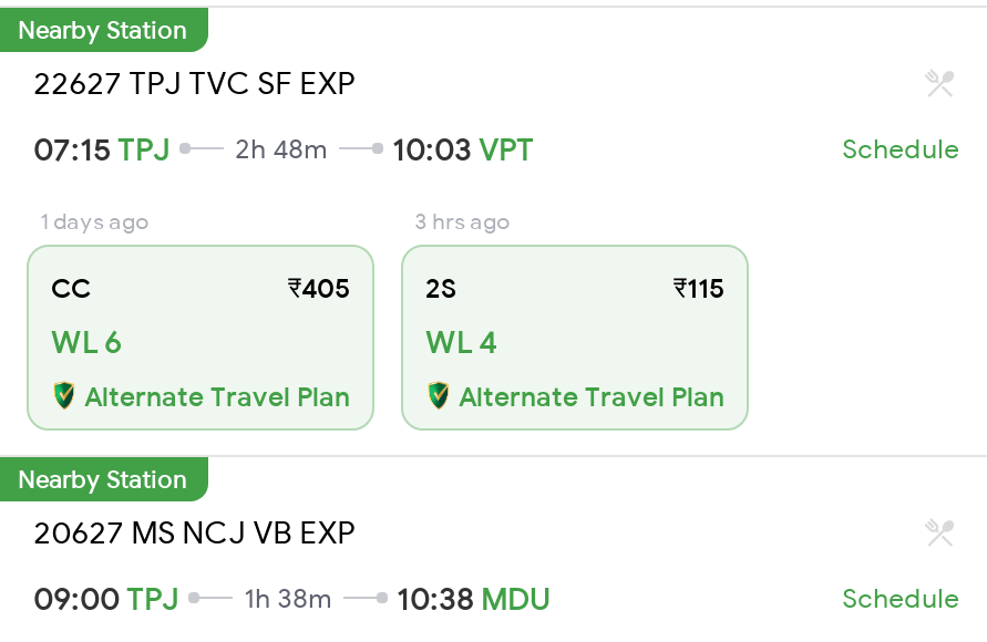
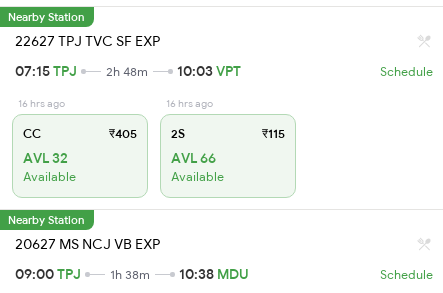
- 1 days ago
+ 16 hrs ago

- 3 hrs ago
+ 16 hrs ago

- WL 6
- Alternate Travel Plan
+ AVL 32
+ Available

- WL 4
- Alternate Travel Plan
+ AVL 66
+ Available
